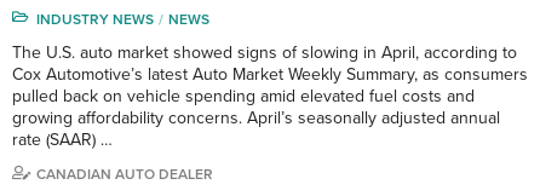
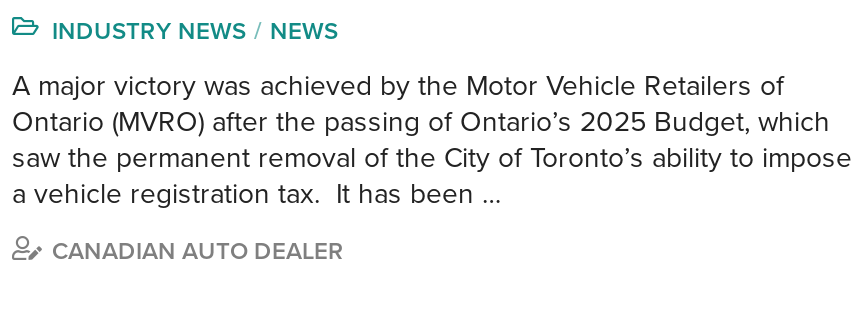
- The U.S. auto market showed signs of slowing in April, according to
- Cox Automotive’s latest Auto Market Weekly Summary, as consumers
- pulled back on vehicle spending amid elevated fuel costs and
- growing affordability concerns. April’s seasonally adjusted annual
- rate (SAAR) …
+ A major victory was achieved by the Motor Vehicle Retailers of
+ Ontario (MVRO) after the passing of Ontario’s 2025 Budget, which
+ saw the permanent removal of the City of Toronto’s ability to impose
+ a vehicle registration tax. It has been …
